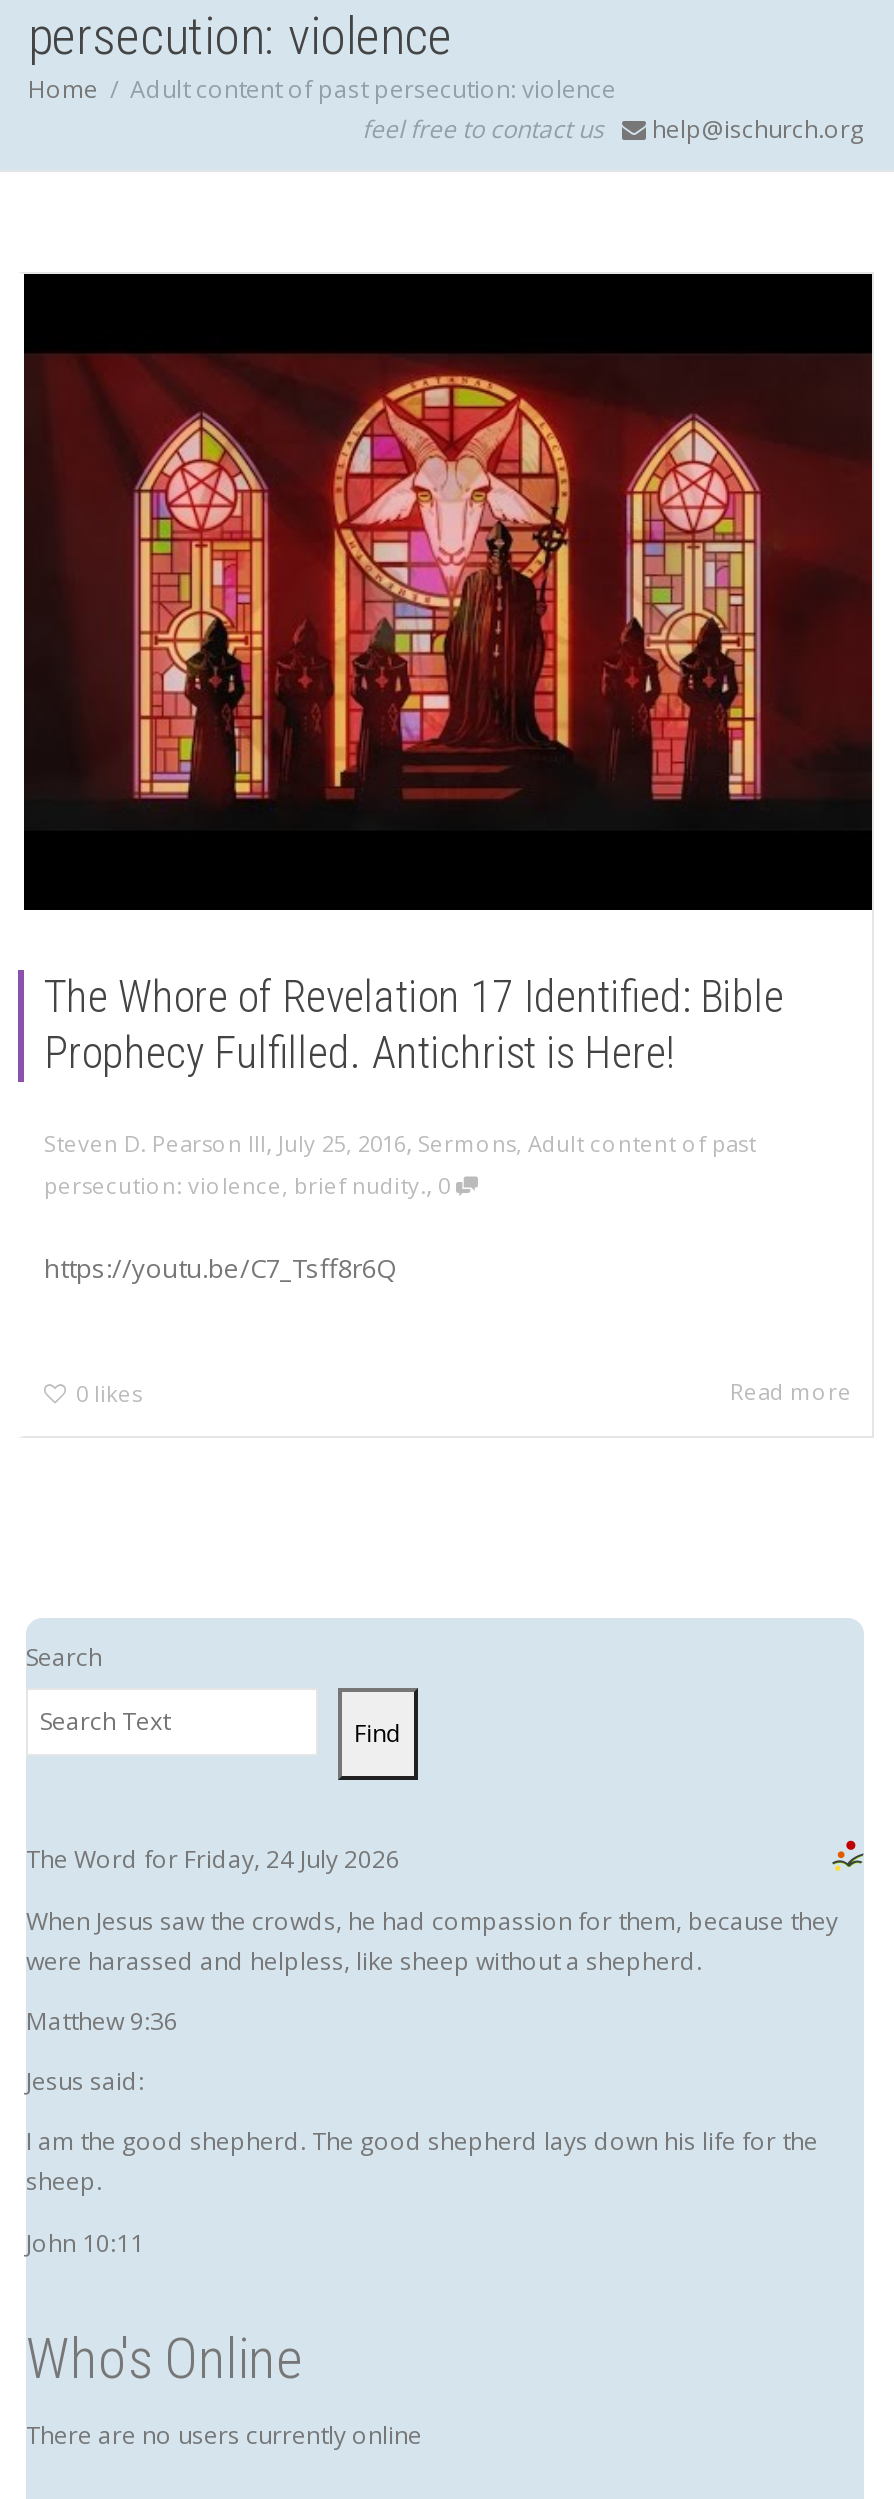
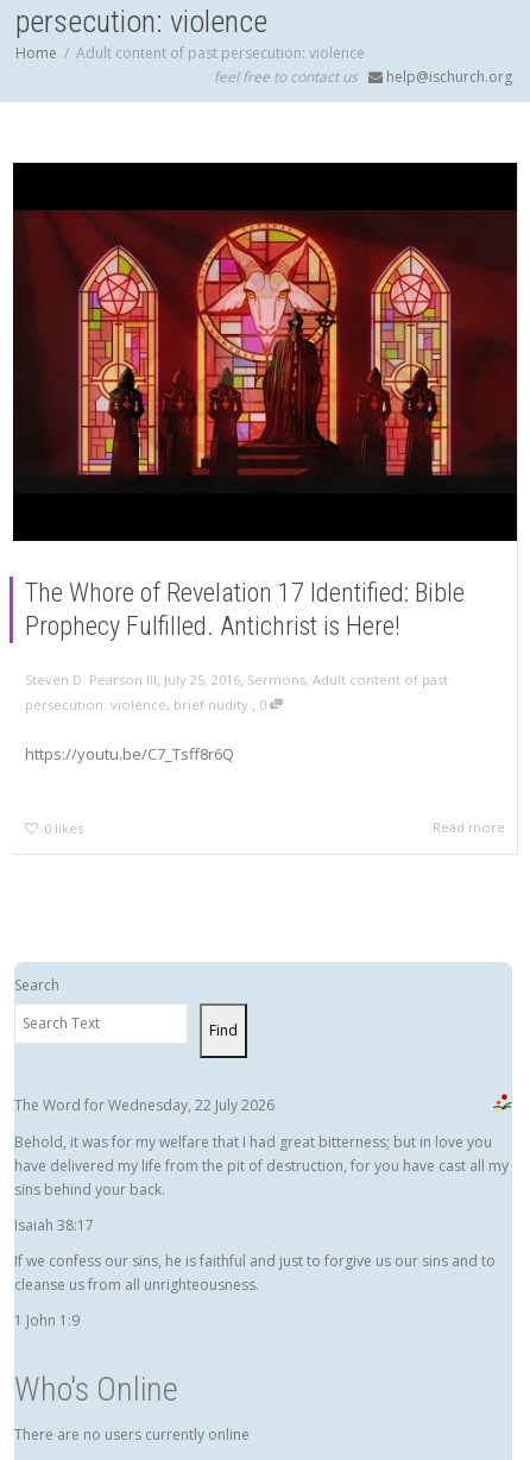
- The Word for Friday, 24 July 2026
- When Jesus saw the crowds, he had compassion for them, because they
- were harassed and helpless, like sheep without a shepherd.
- Matthew 9:36
- Jesus said:
- I am the good shepherd. The good shepherd lays down his life for the
- sheep.
- John 10:11
+ The Word for Wednesday, 22 July 2026
+ Behold, it was for my welfare that I had great bitterness; but in love you
+ have delivered my life from the pit of destruction, for you have cast all my
+ sins behind your back.
+ Isaiah 38:17
+ If we confess our sins, he is faithful and just to forgive us our sins and to
+ cleanse us from all unrighteousness.
+ 1 John 1:9
